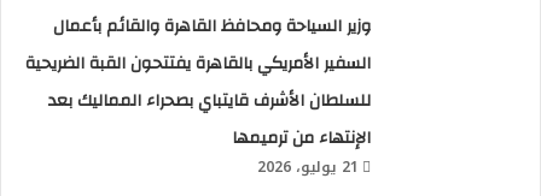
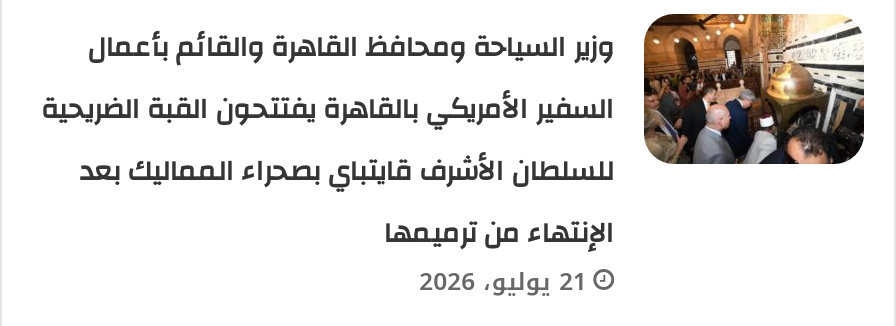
+ [image]
